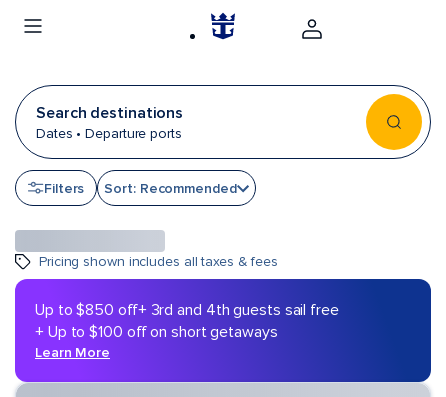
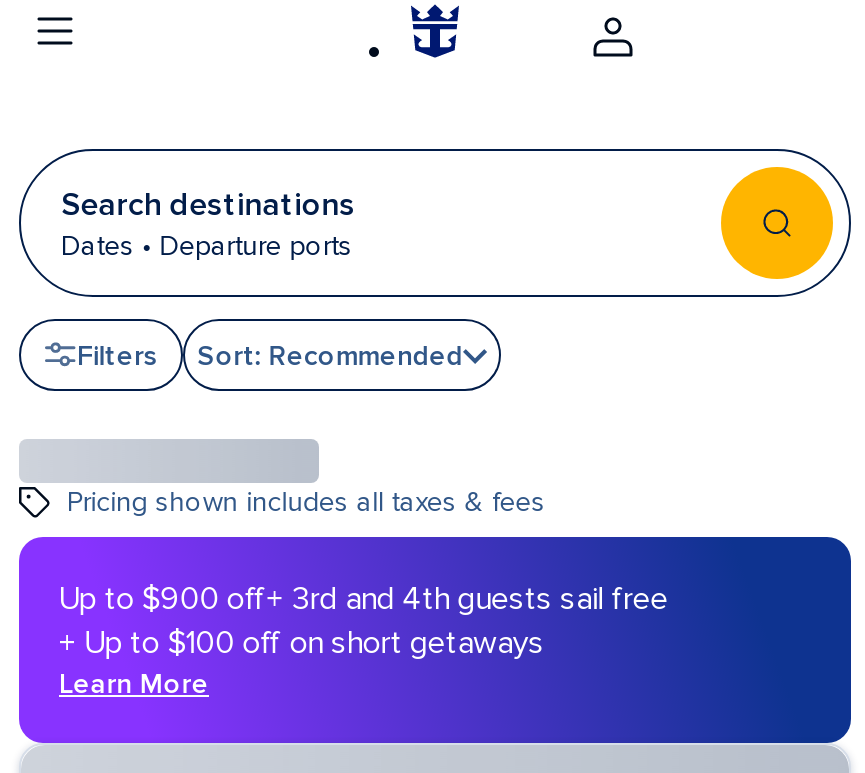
- Up to $850 off+ 3rd and 4th guests sail free
+ Up to $900 off+ 3rd and 4th guests sail free
